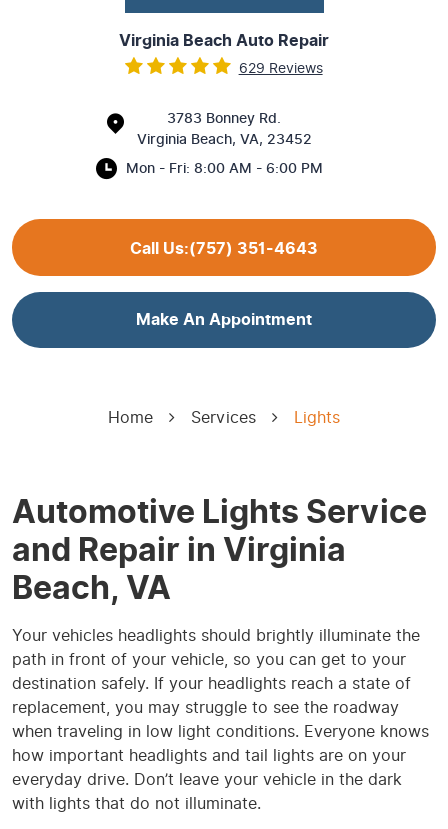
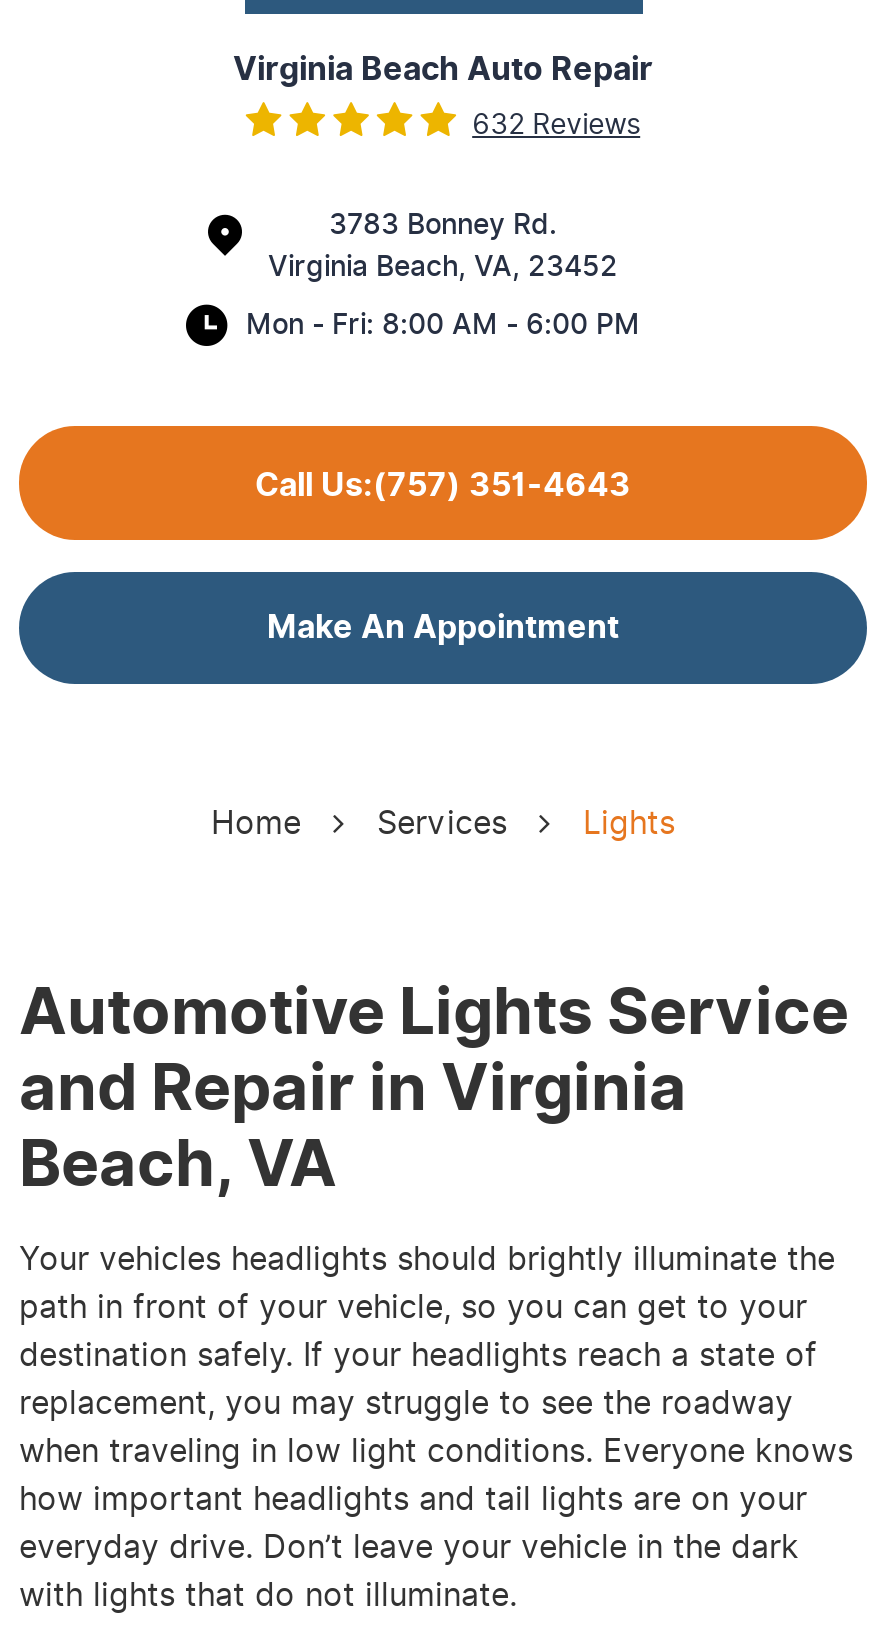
- 629 Reviews
+ 632 Reviews
